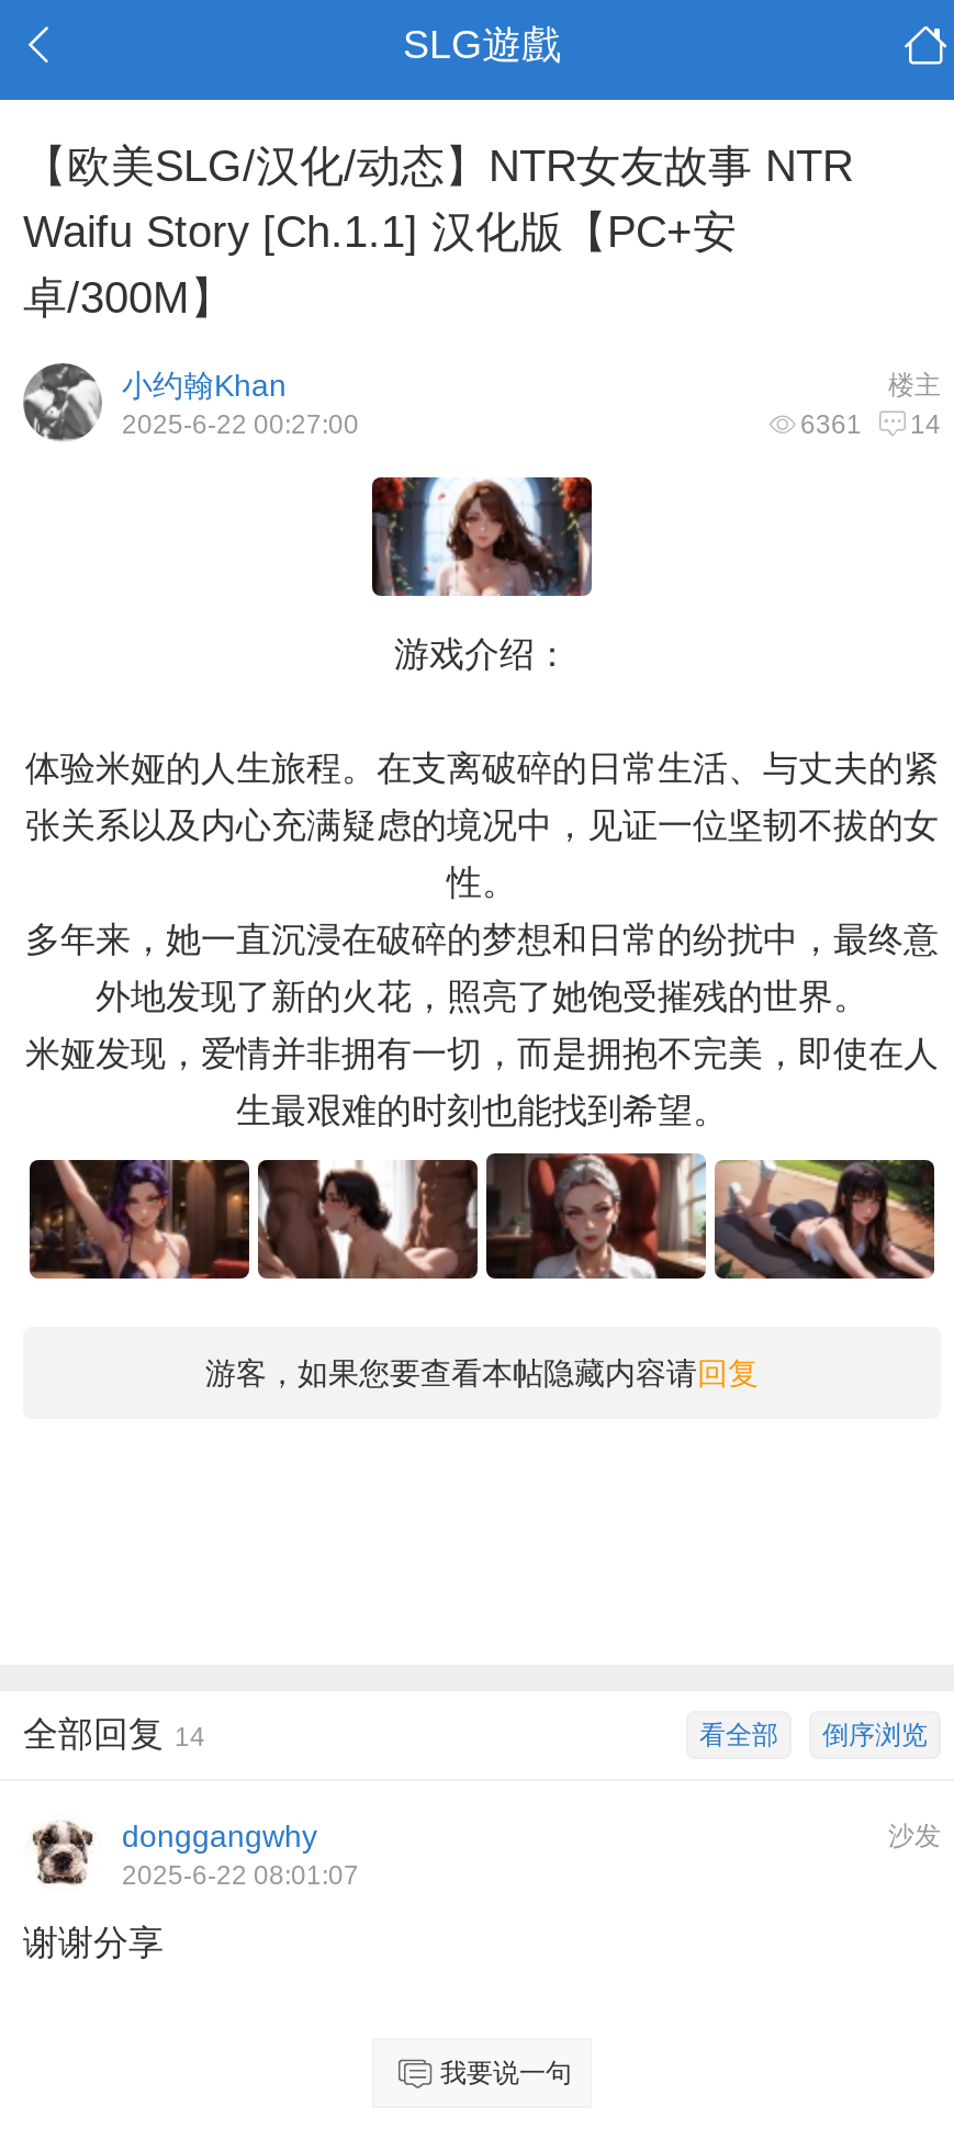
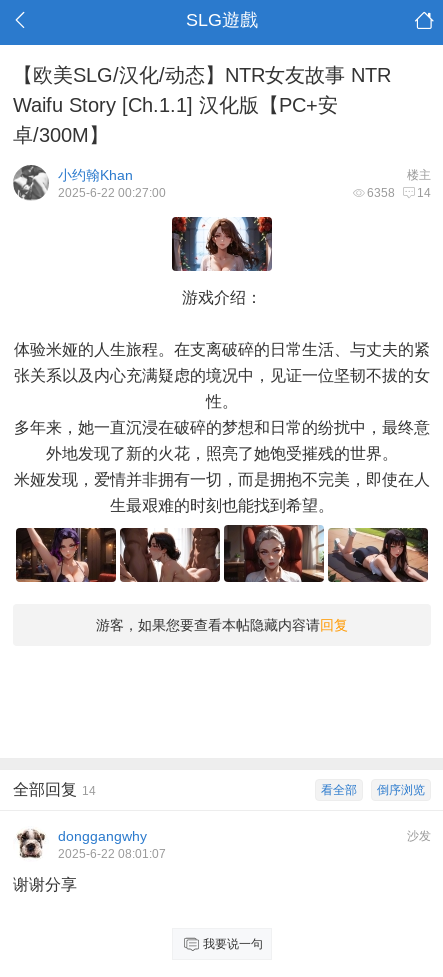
- 6361 14
+ 6358 14
